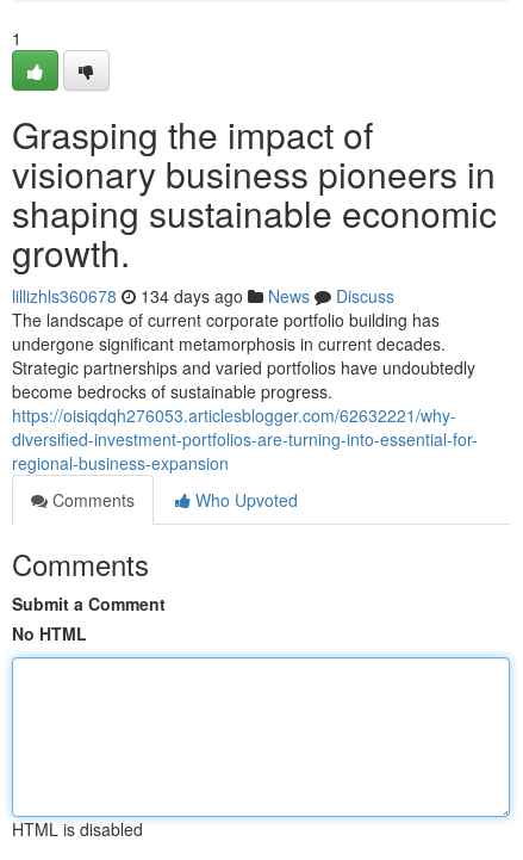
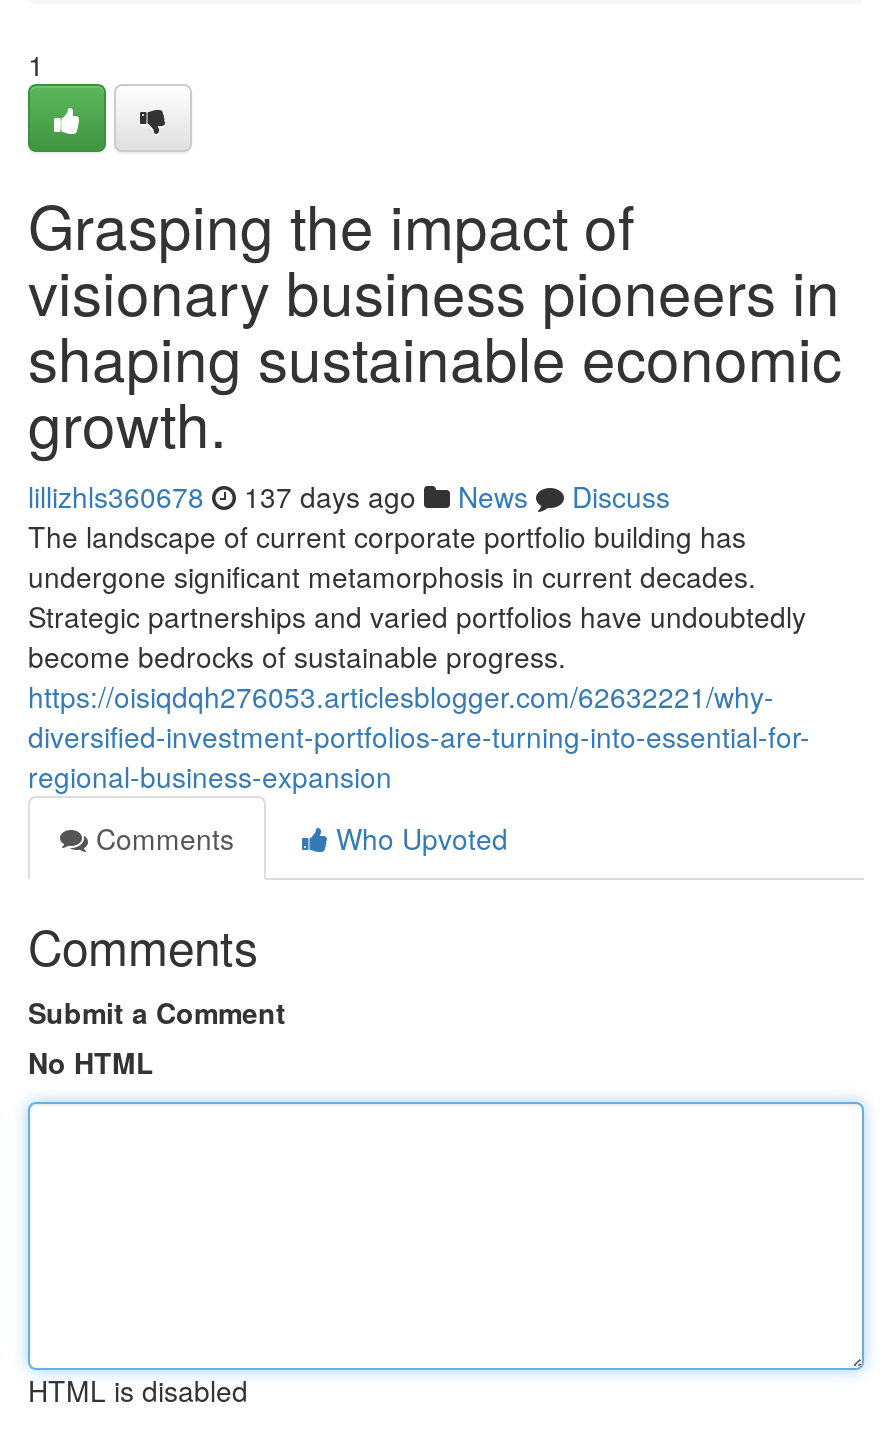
- lillizhls360678 134 days ago News Discuss
+ lillizhls360678 137 days ago News Discuss
